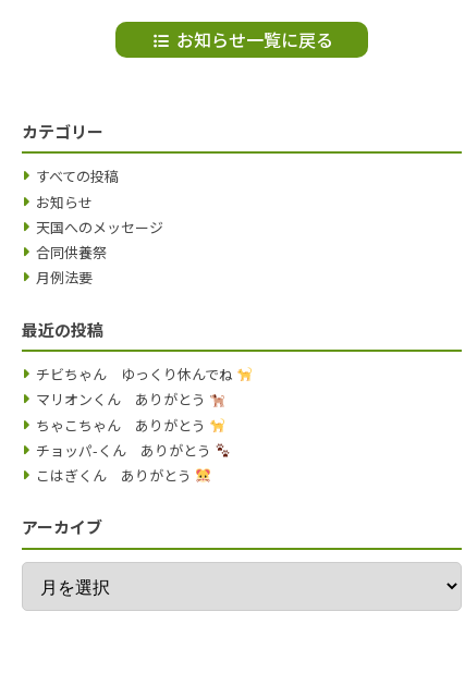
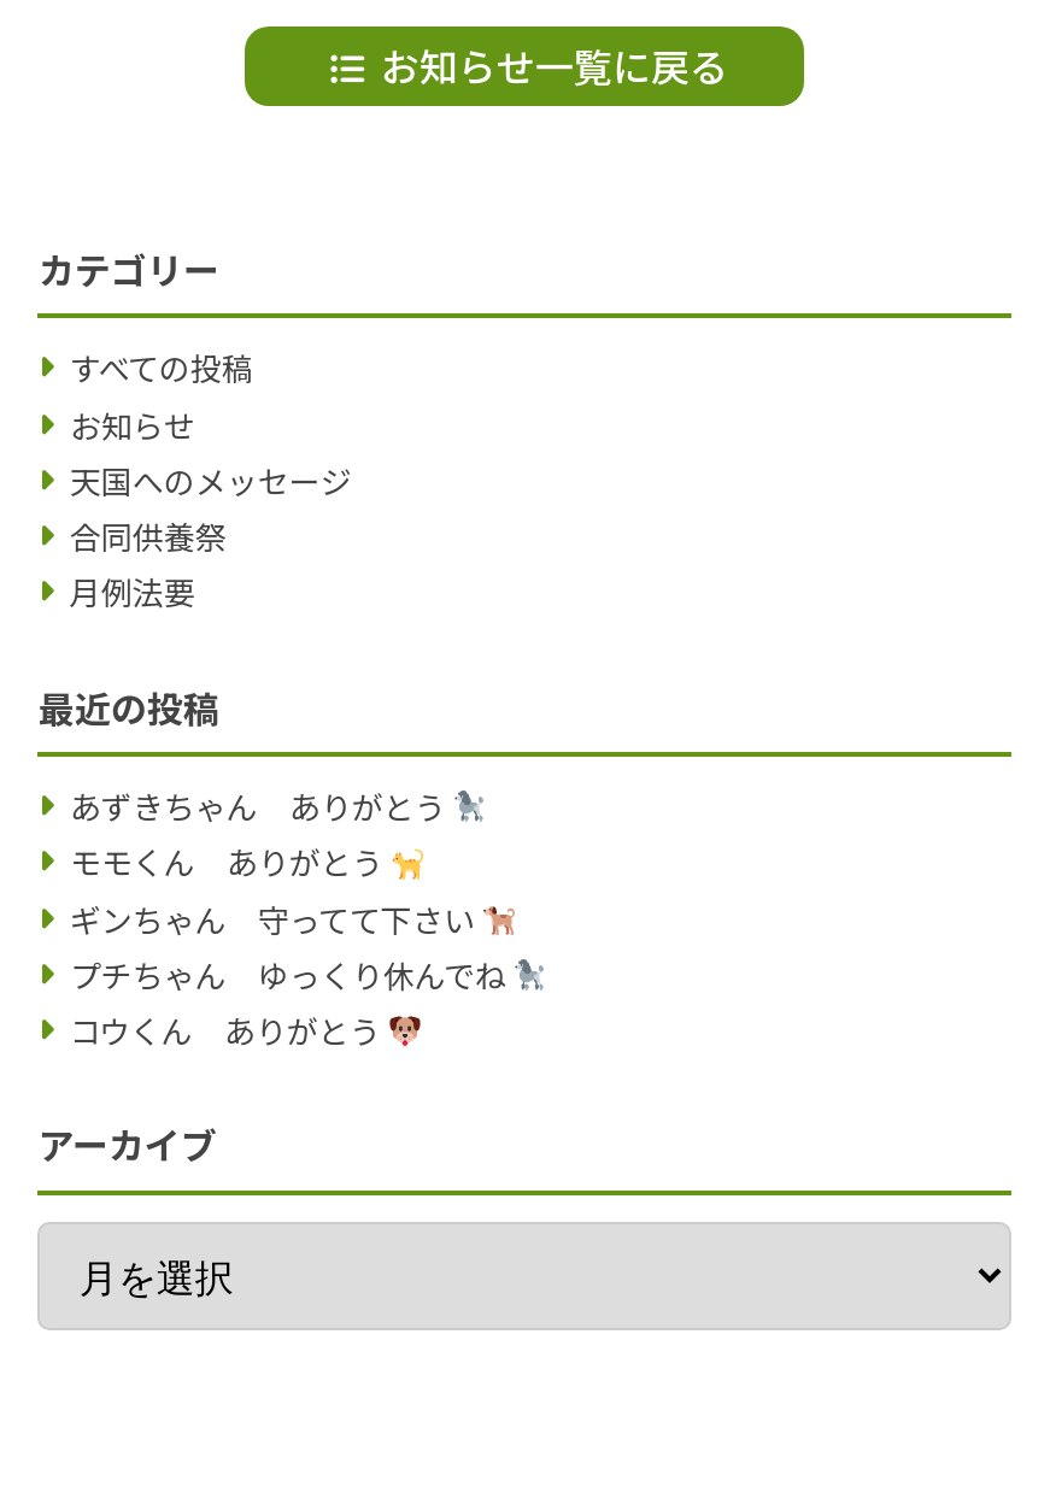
- チビちゃん ゆっくり休んでね
- マリオンくん ありがとう
- ちゃこちゃん ありがとう
- チョッパ-くん ありがとう
- こはぎくん ありがとう
+ あずきちゃん ありがとう
+ モモくん ありがとう
+ ギンちゃん 守ってて下さい
+ プチちゃん ゆっくり休んでね
+ コウくん ありがとう
